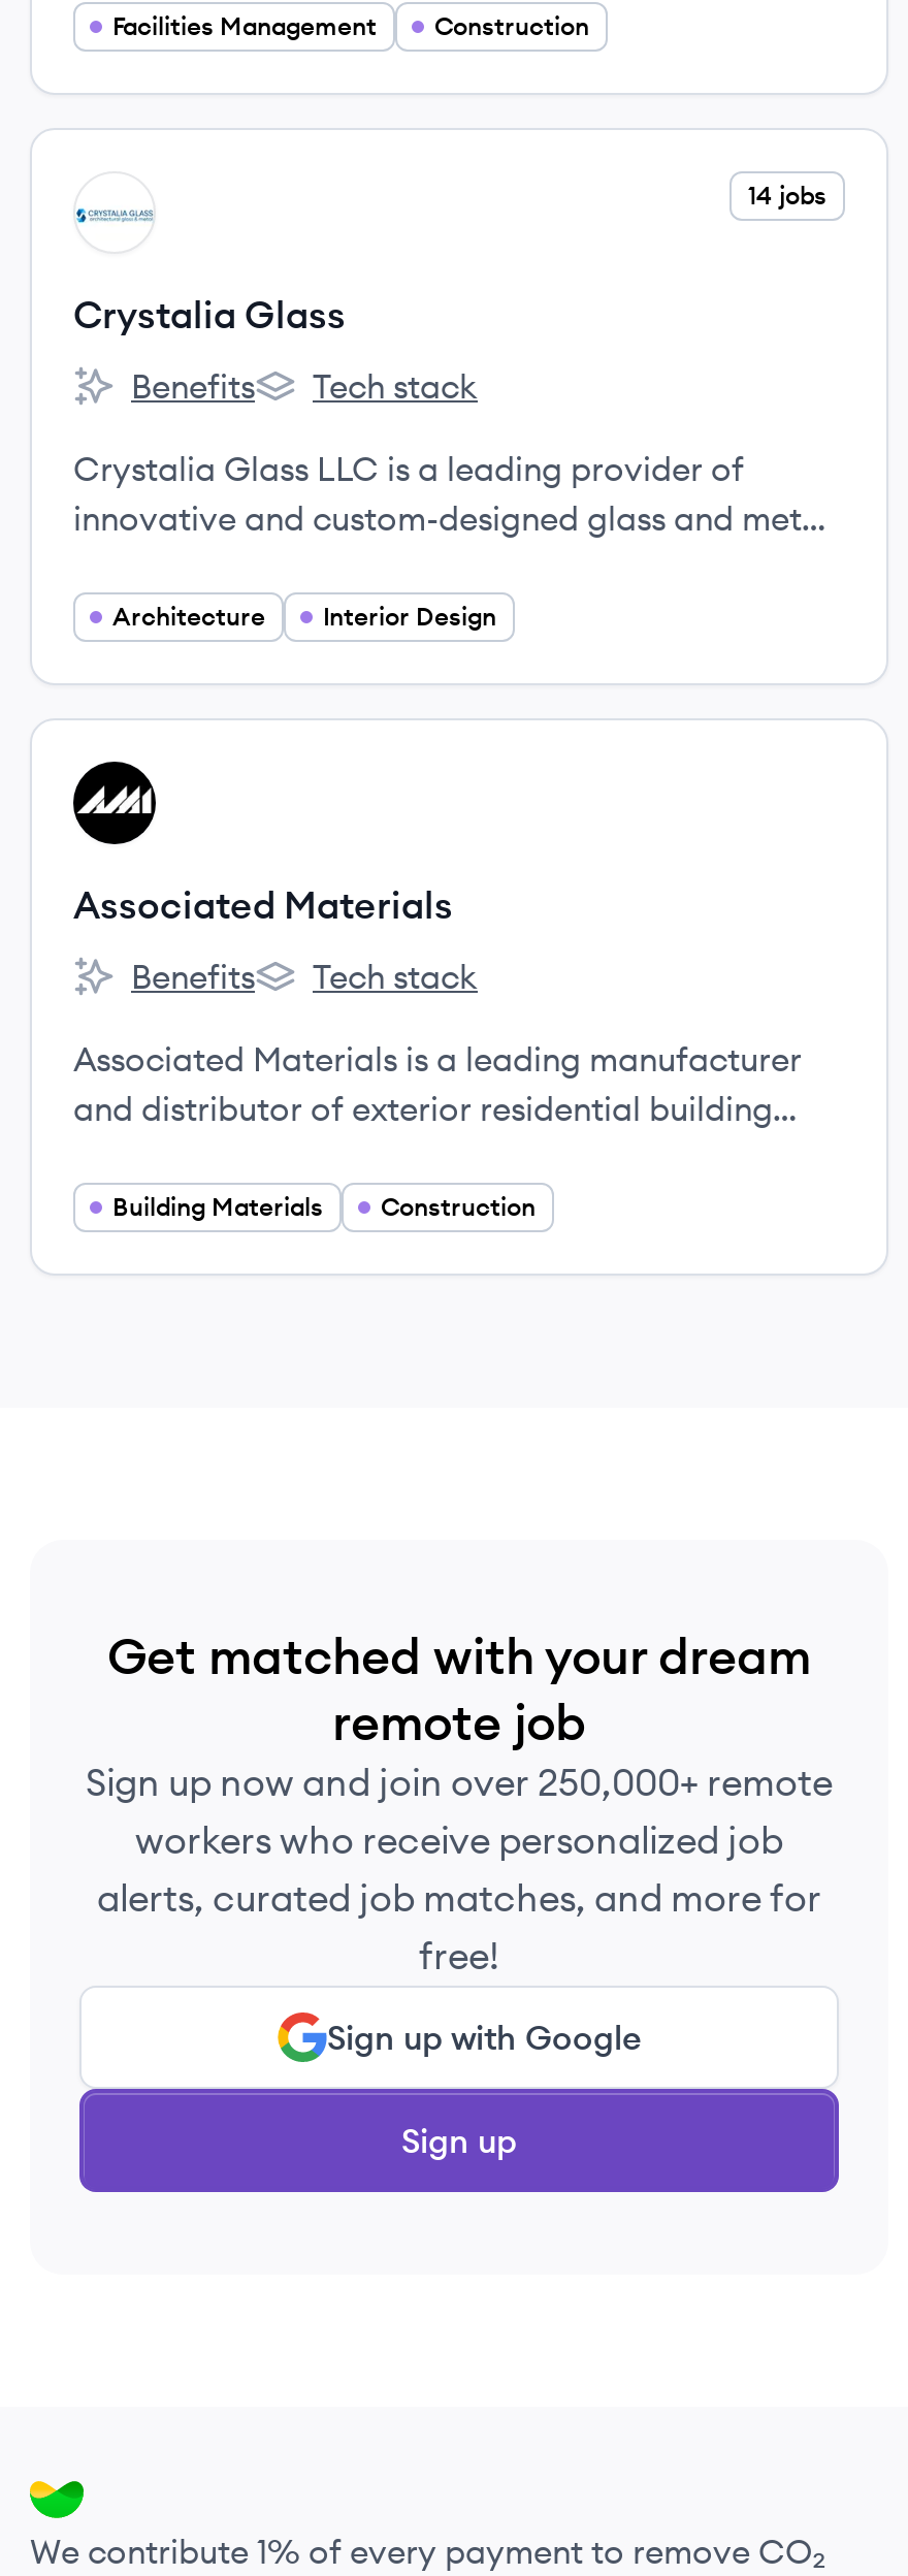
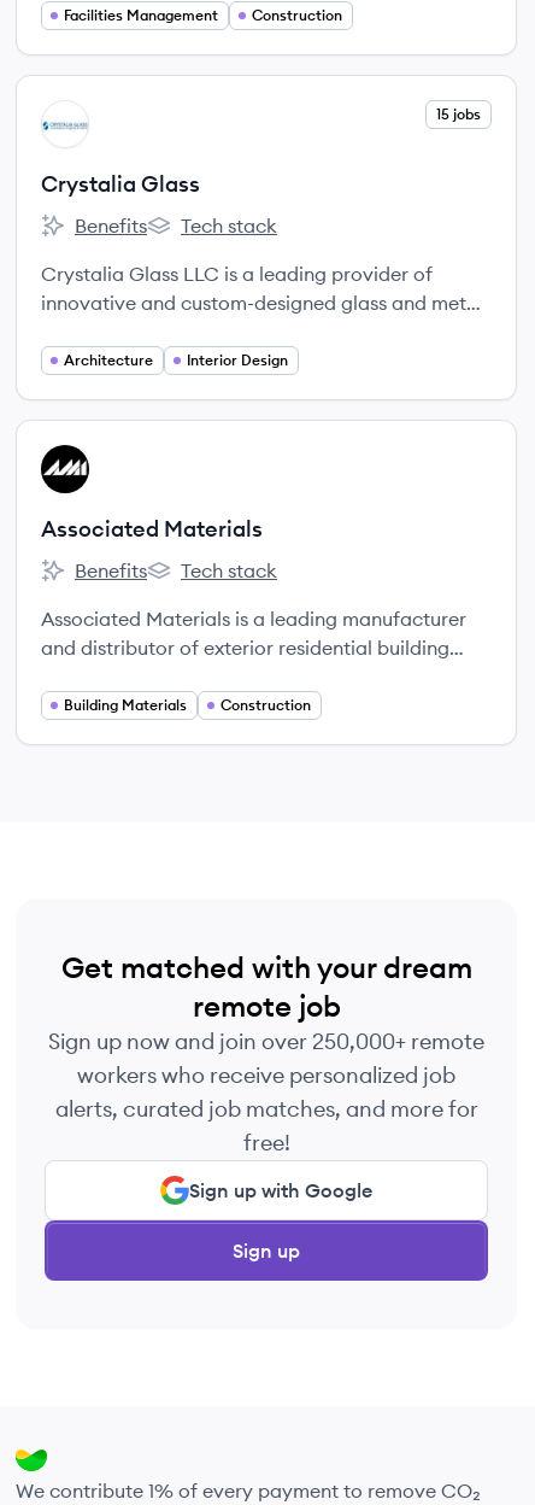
- 14 jobs
+ 15 jobs
